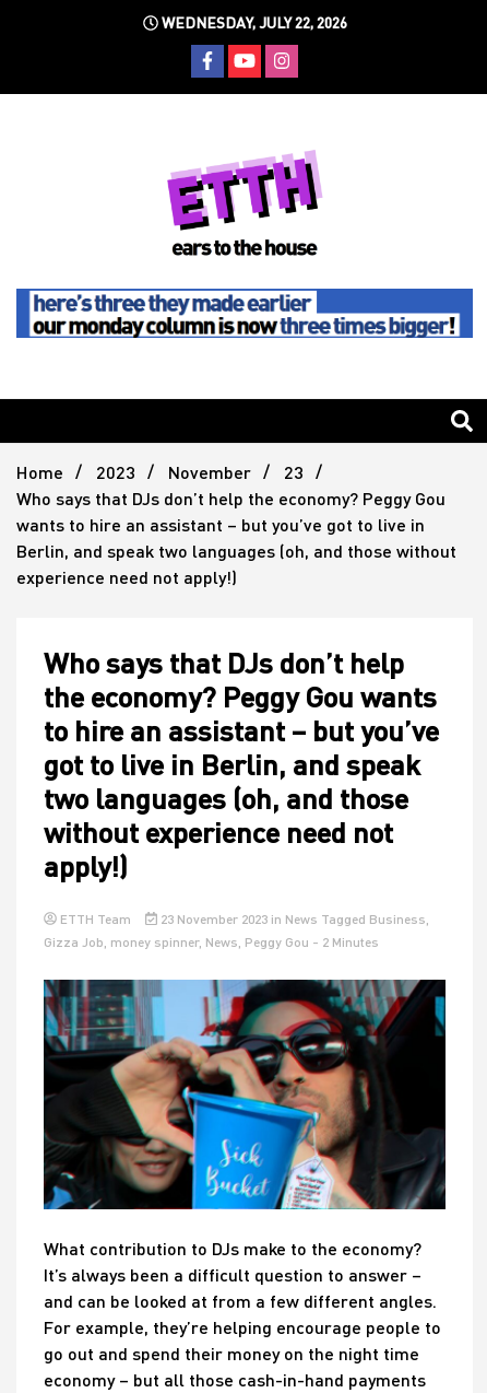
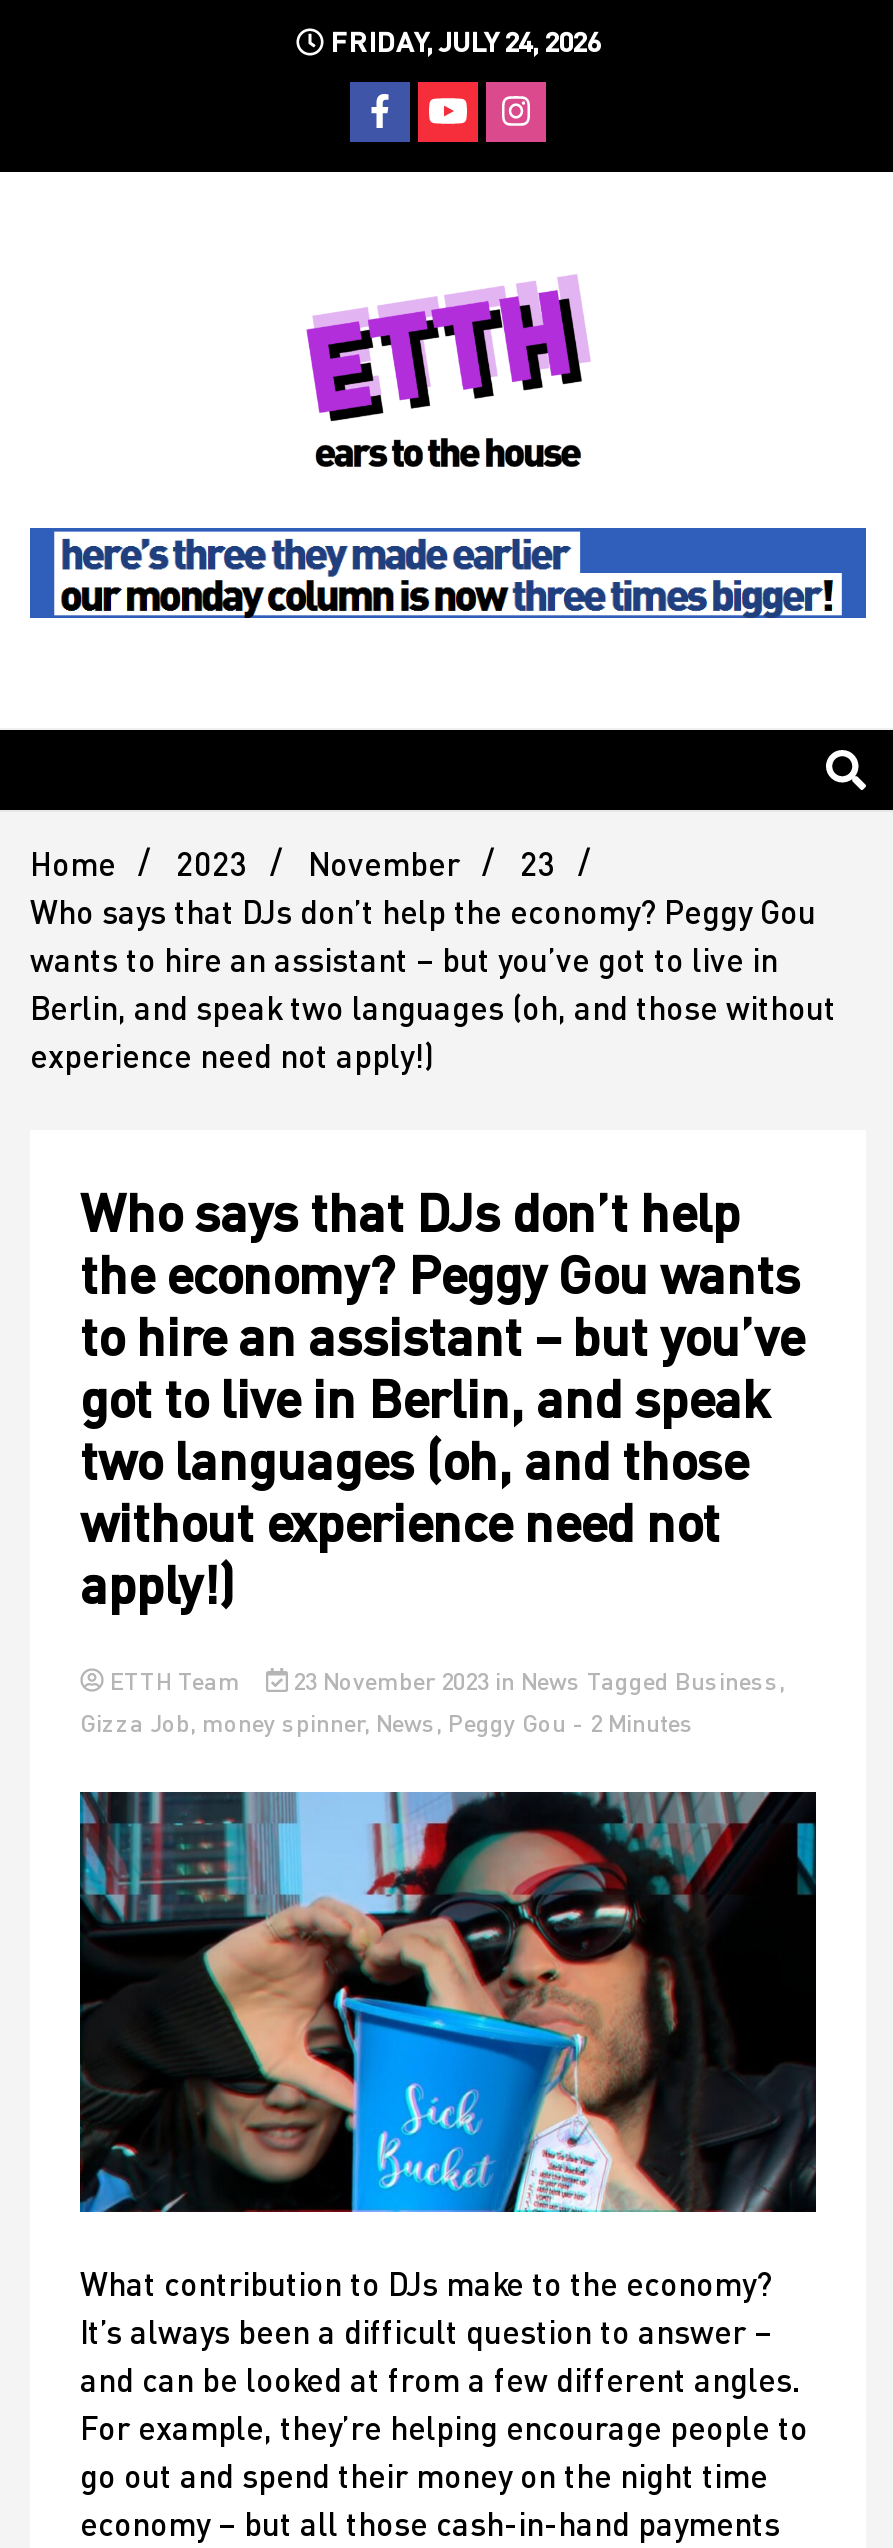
- WEDNESDAY, JULY 22, 2026
+ FRIDAY, JULY 24, 2026
